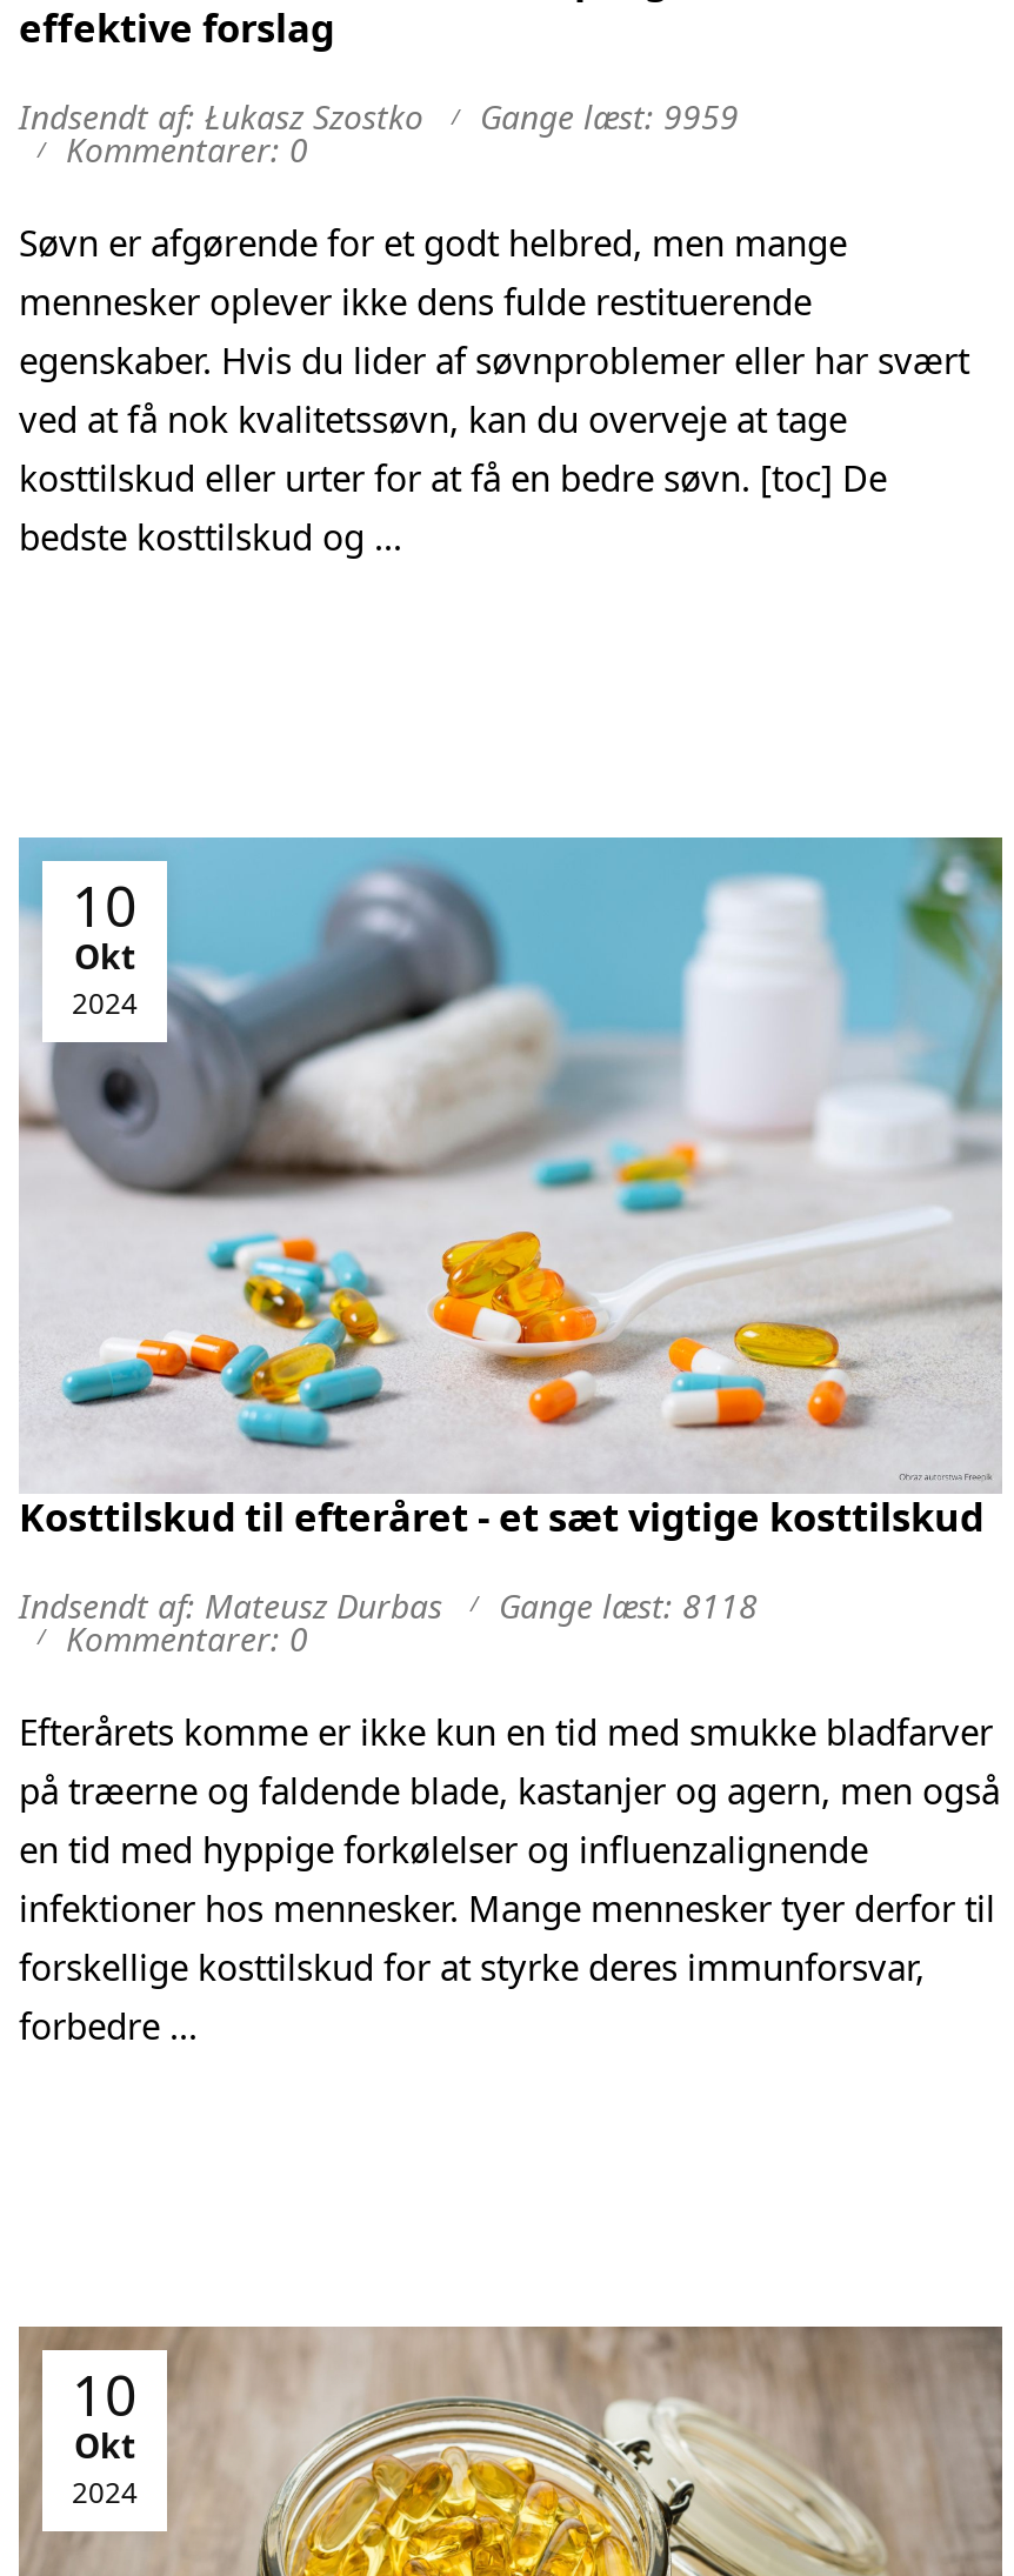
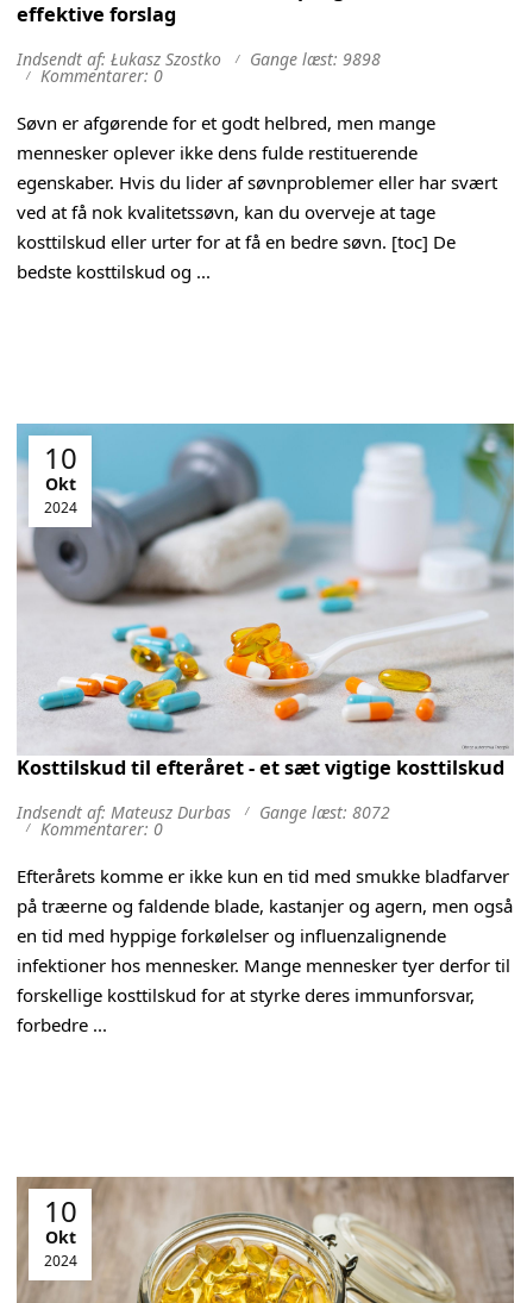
- Indsendt af: Łukasz Szostko Gange læst: 9959
+ Indsendt af: Łukasz Szostko Gange læst: 9898

- Indsendt af: Mateusz Durbas Gange læst: 8118
+ Indsendt af: Mateusz Durbas Gange læst: 8072
